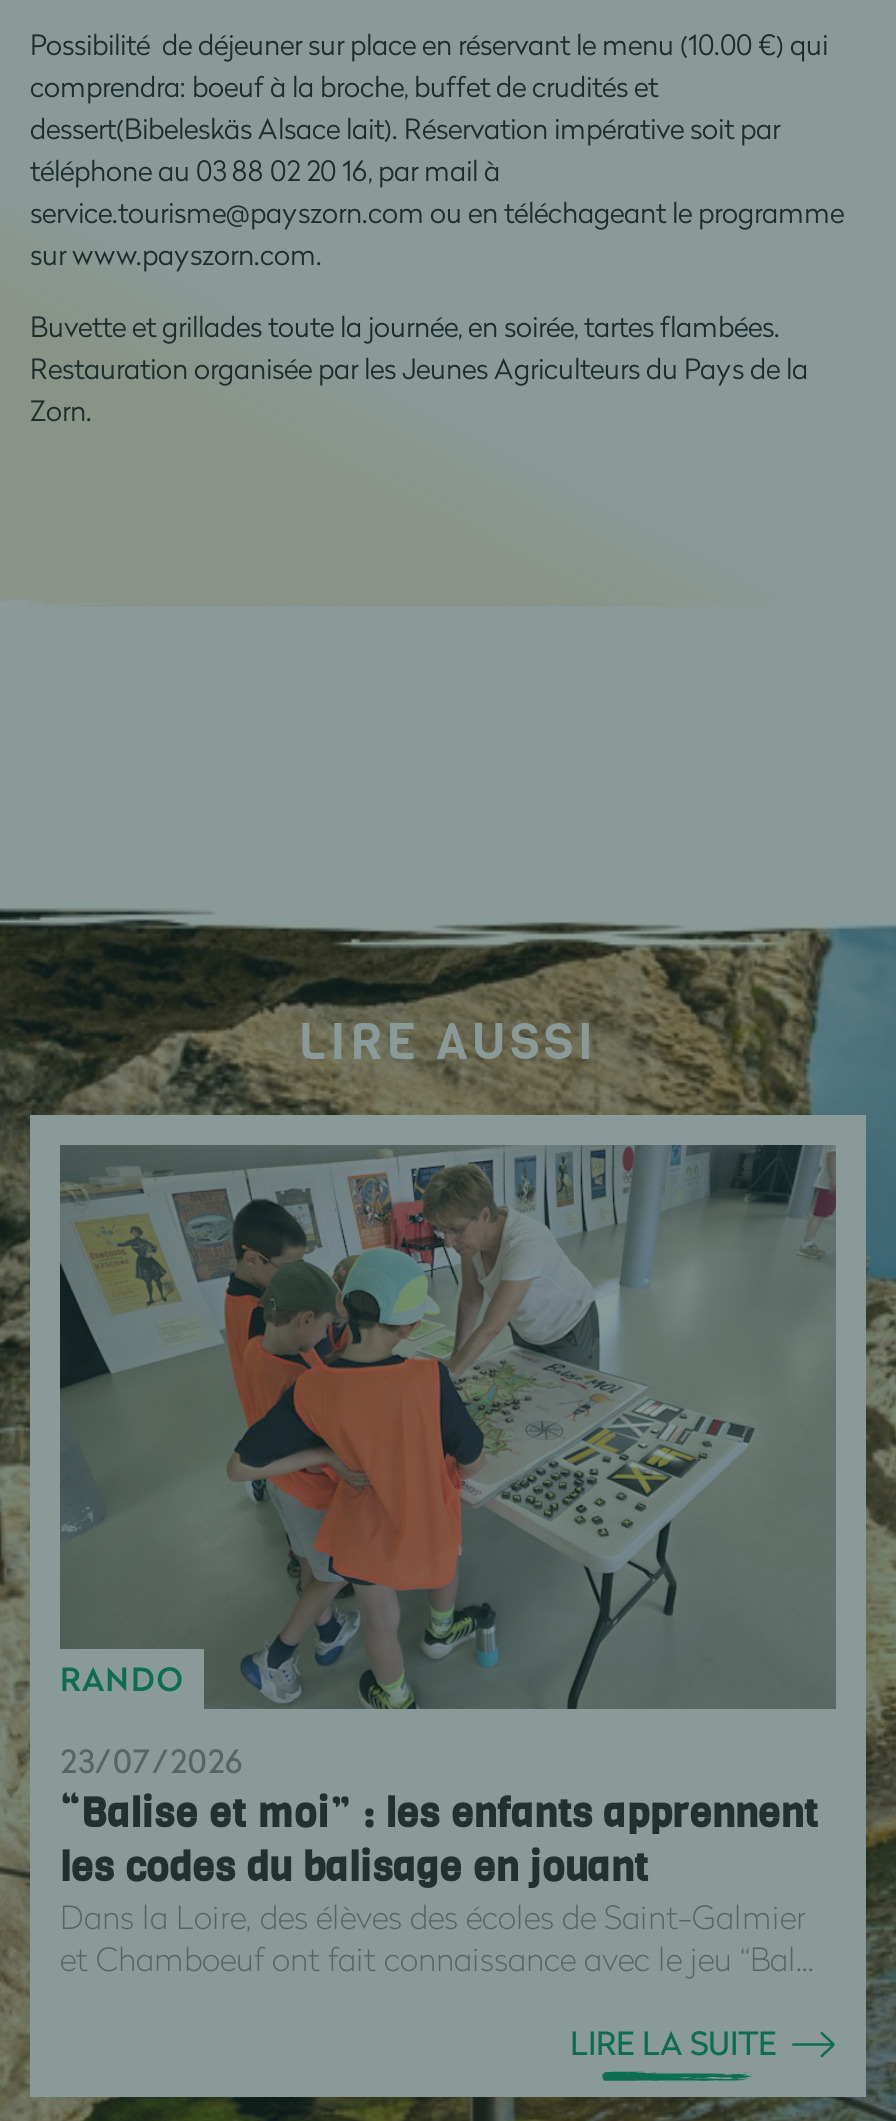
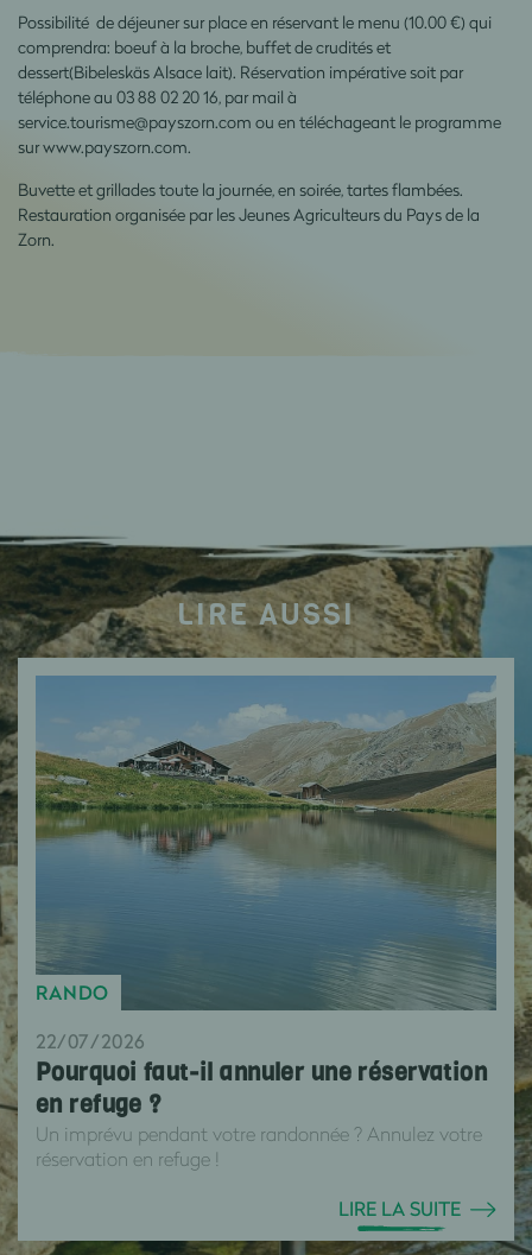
- [image]
- 23/07/2026
- “Balise et moi” : les enfants apprennent
- les codes du balisage en jouant
- Dans la Loire, des élèves des écoles de Saint-Galmier
- et Chamboeuf ont fait connaissance avec le jeu “Bal...
+ [image]
+ 22/07/2026
+ Pourquoi faut-il annuler une réservation
+ en refuge ?
+ Un imprévu pendant votre randonnée ? Annulez votre
+ réservation en refuge !
